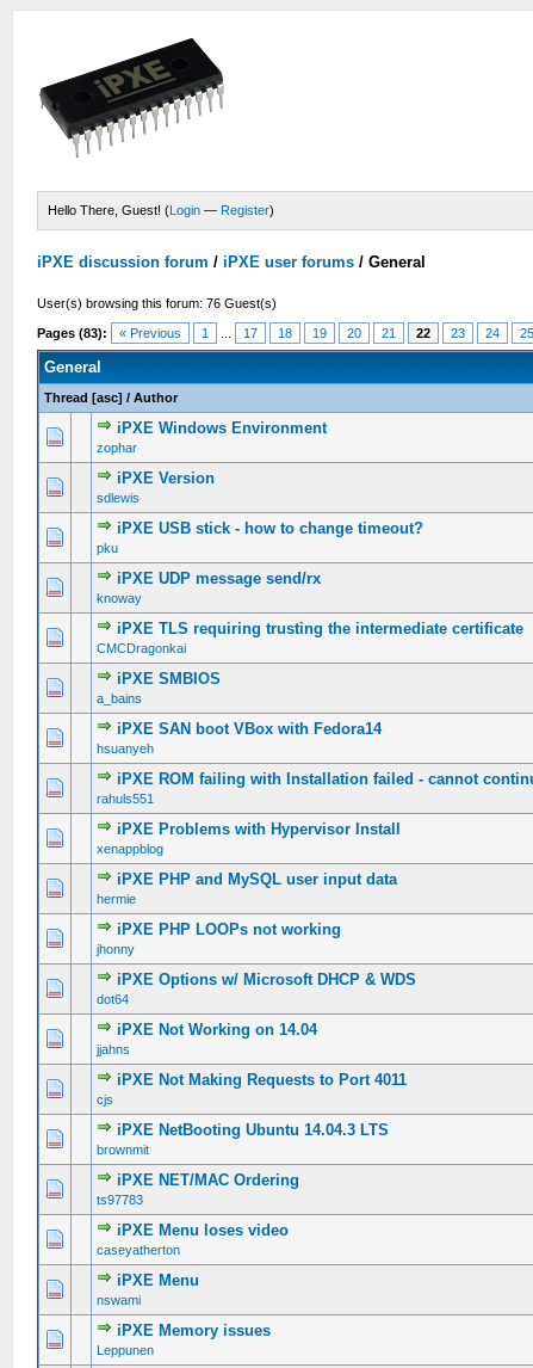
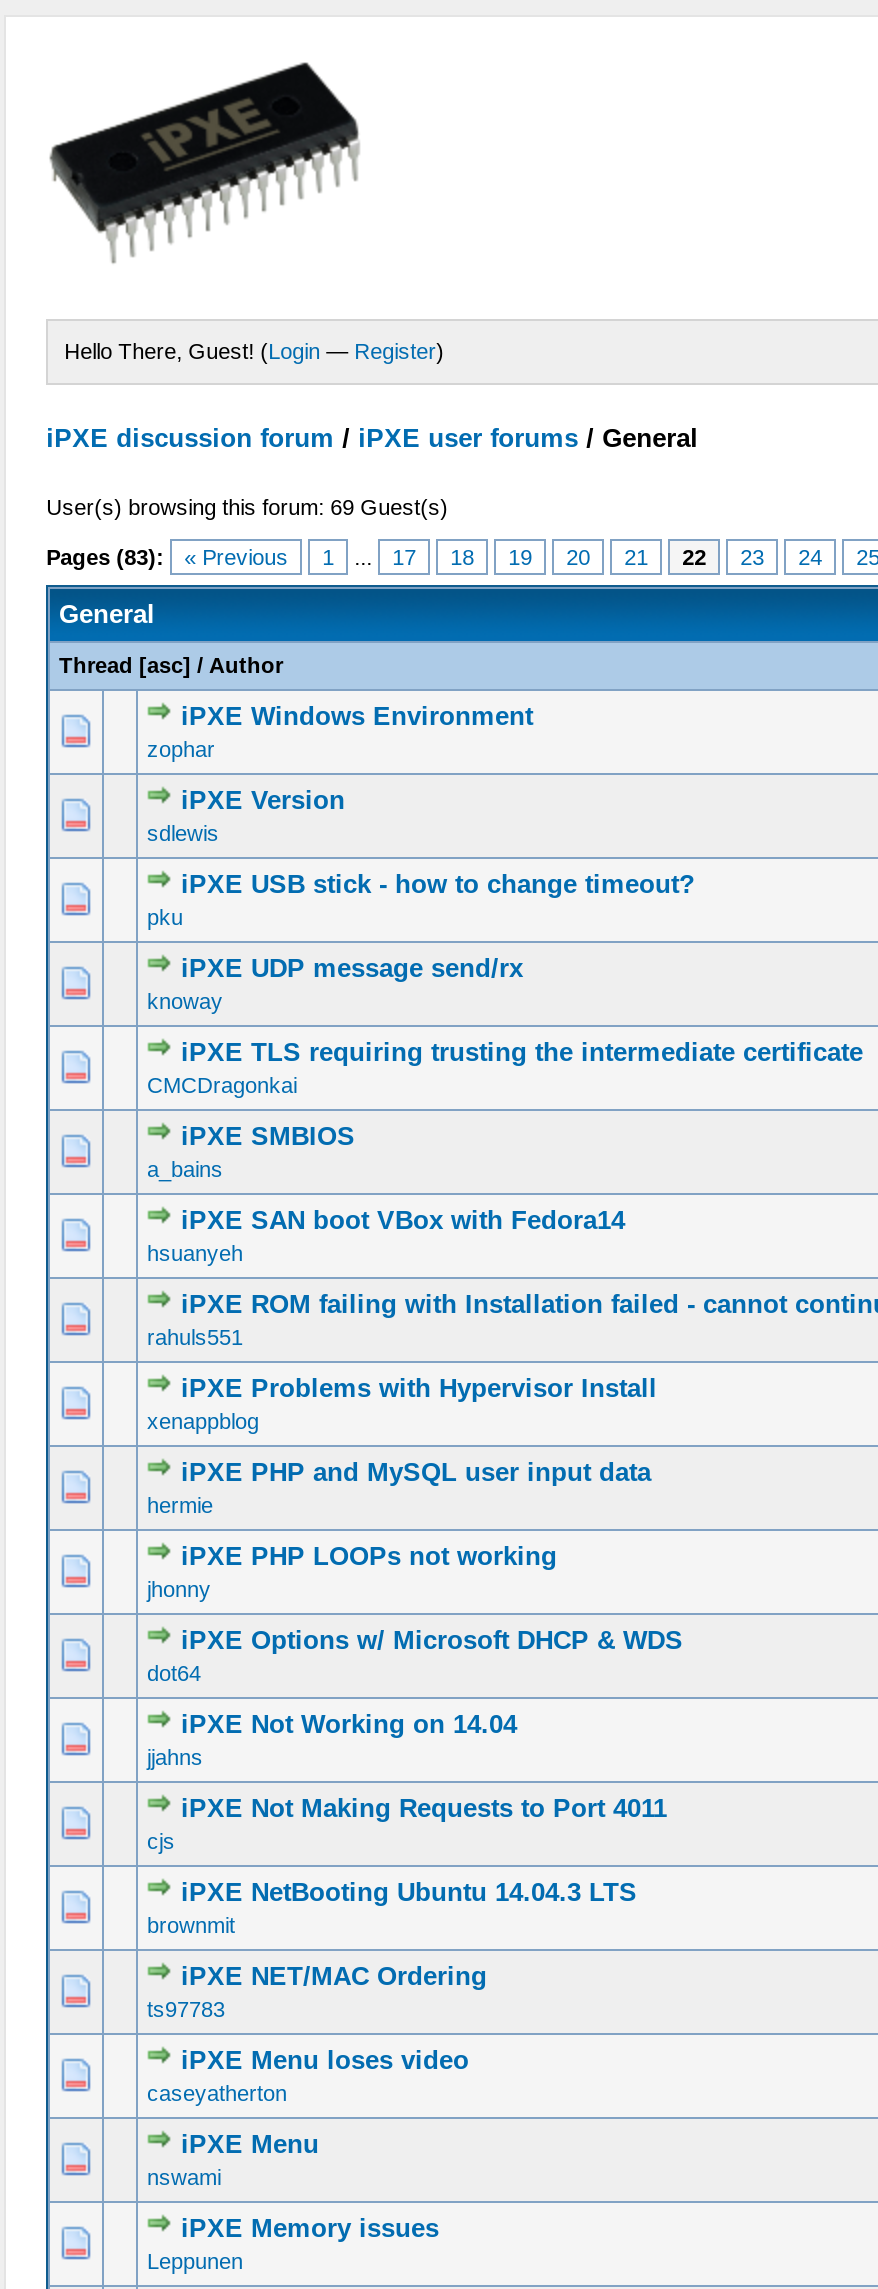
- User(s) browsing this forum: 76 Guest(s)
+ User(s) browsing this forum: 69 Guest(s)
